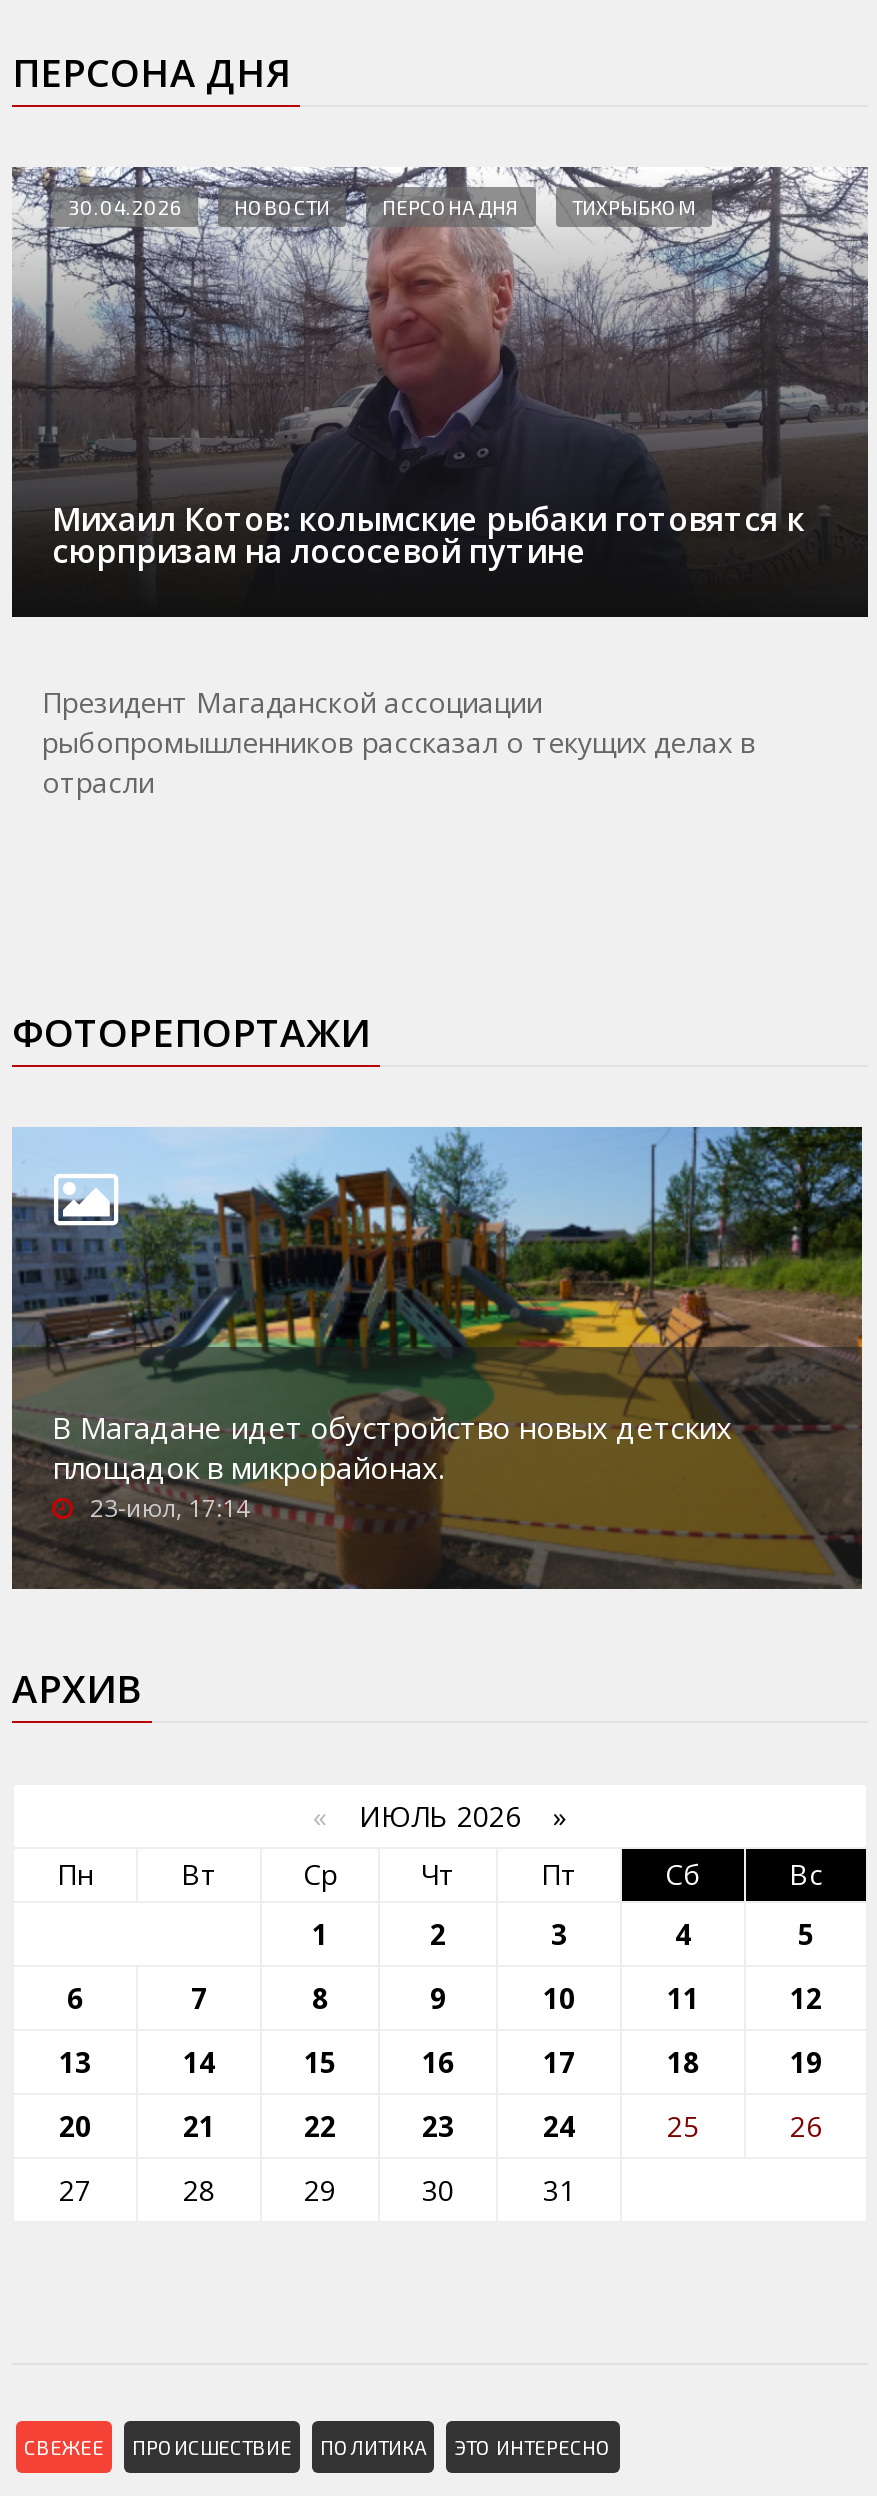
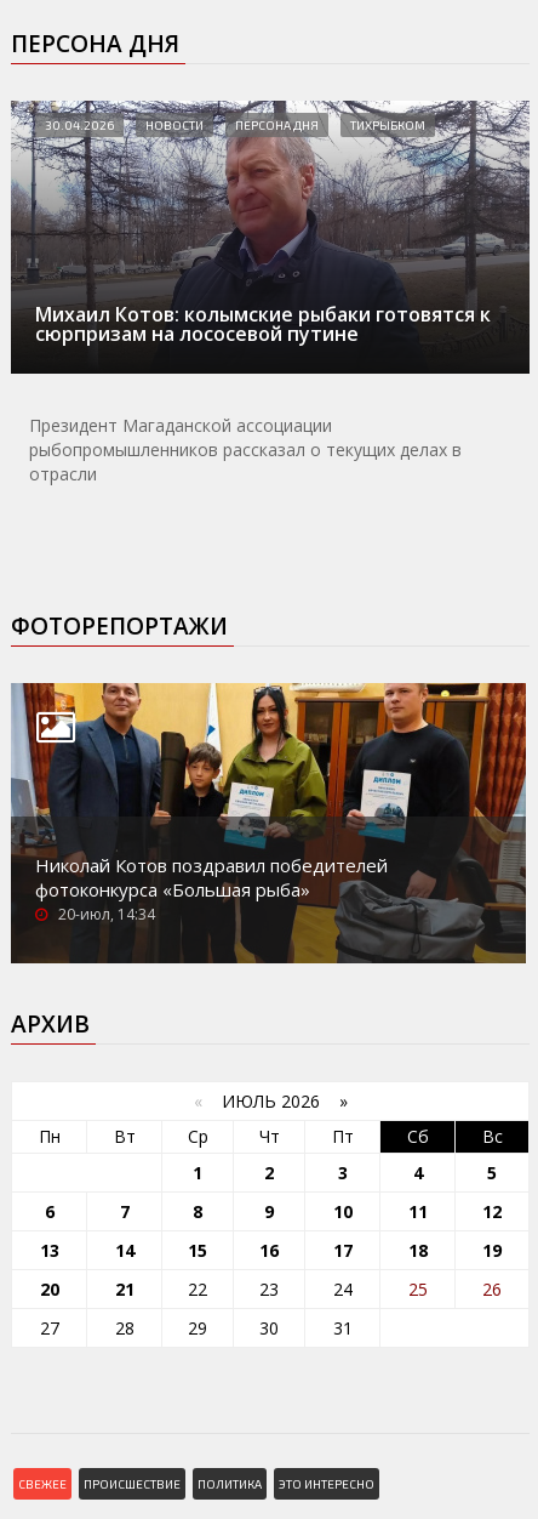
- [image]
- В Магадане идет обустройство новых детских
- площадок в микрорайонах.
- 23-июл, 17:14
+ [image]
+ Николай Котов поздравил победителей
+ фотоконкурса «Большая рыба»
+ 20-июл, 14:34
